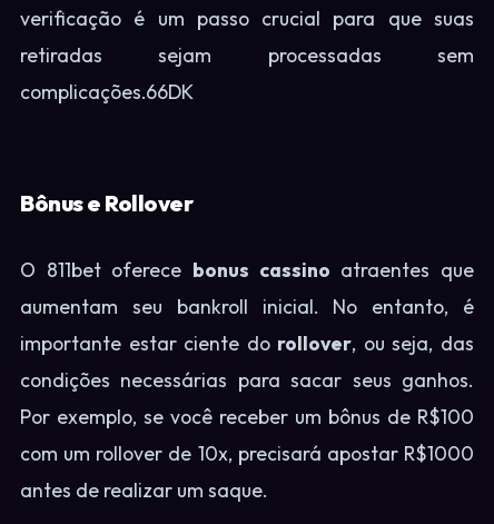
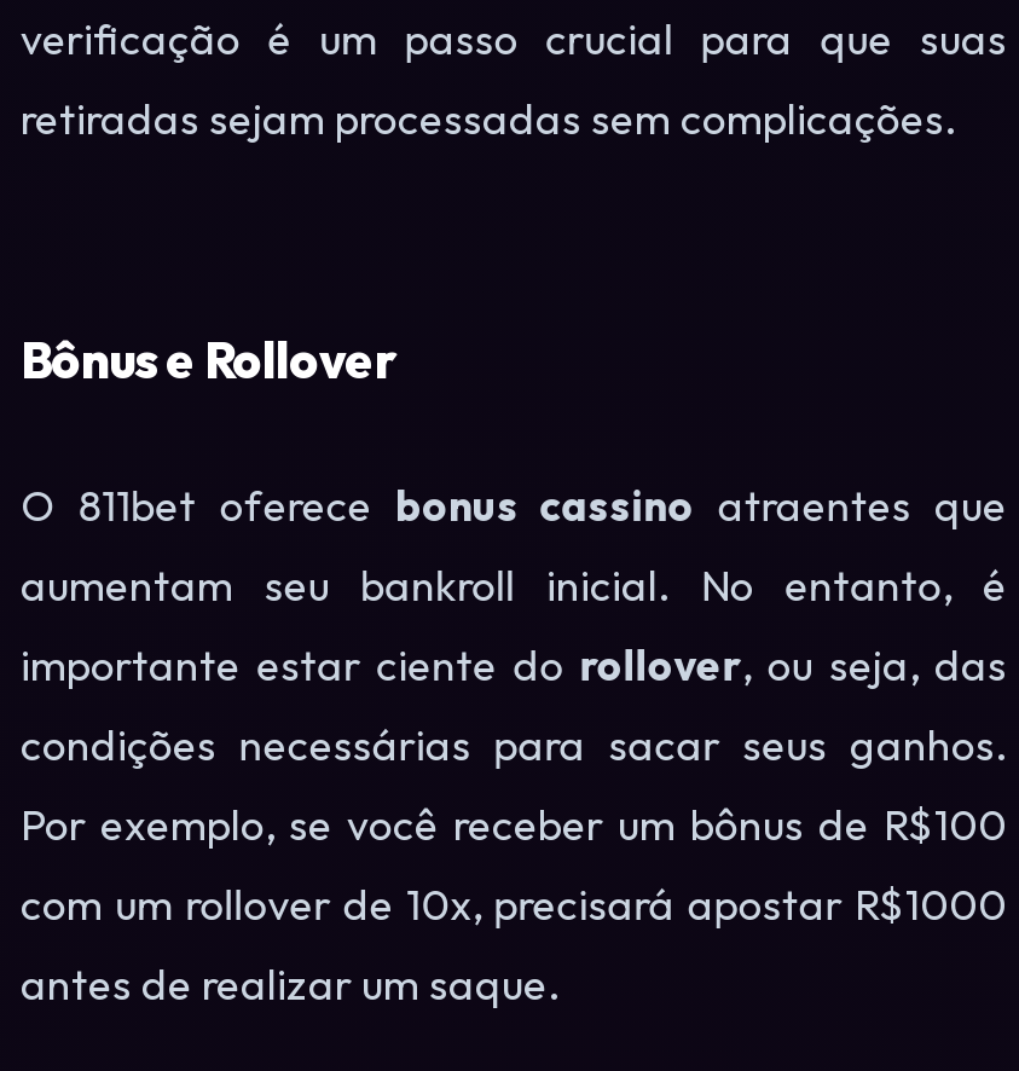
- retiradas sejam processadas sem
- complicações.66DK
+ retiradas sejam processadas sem complicações.
